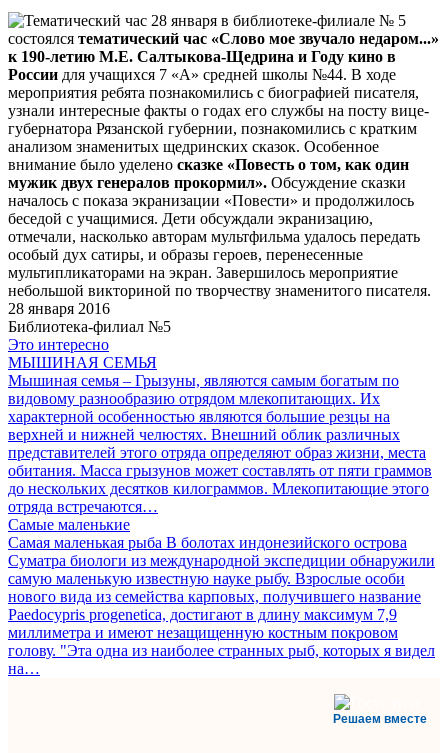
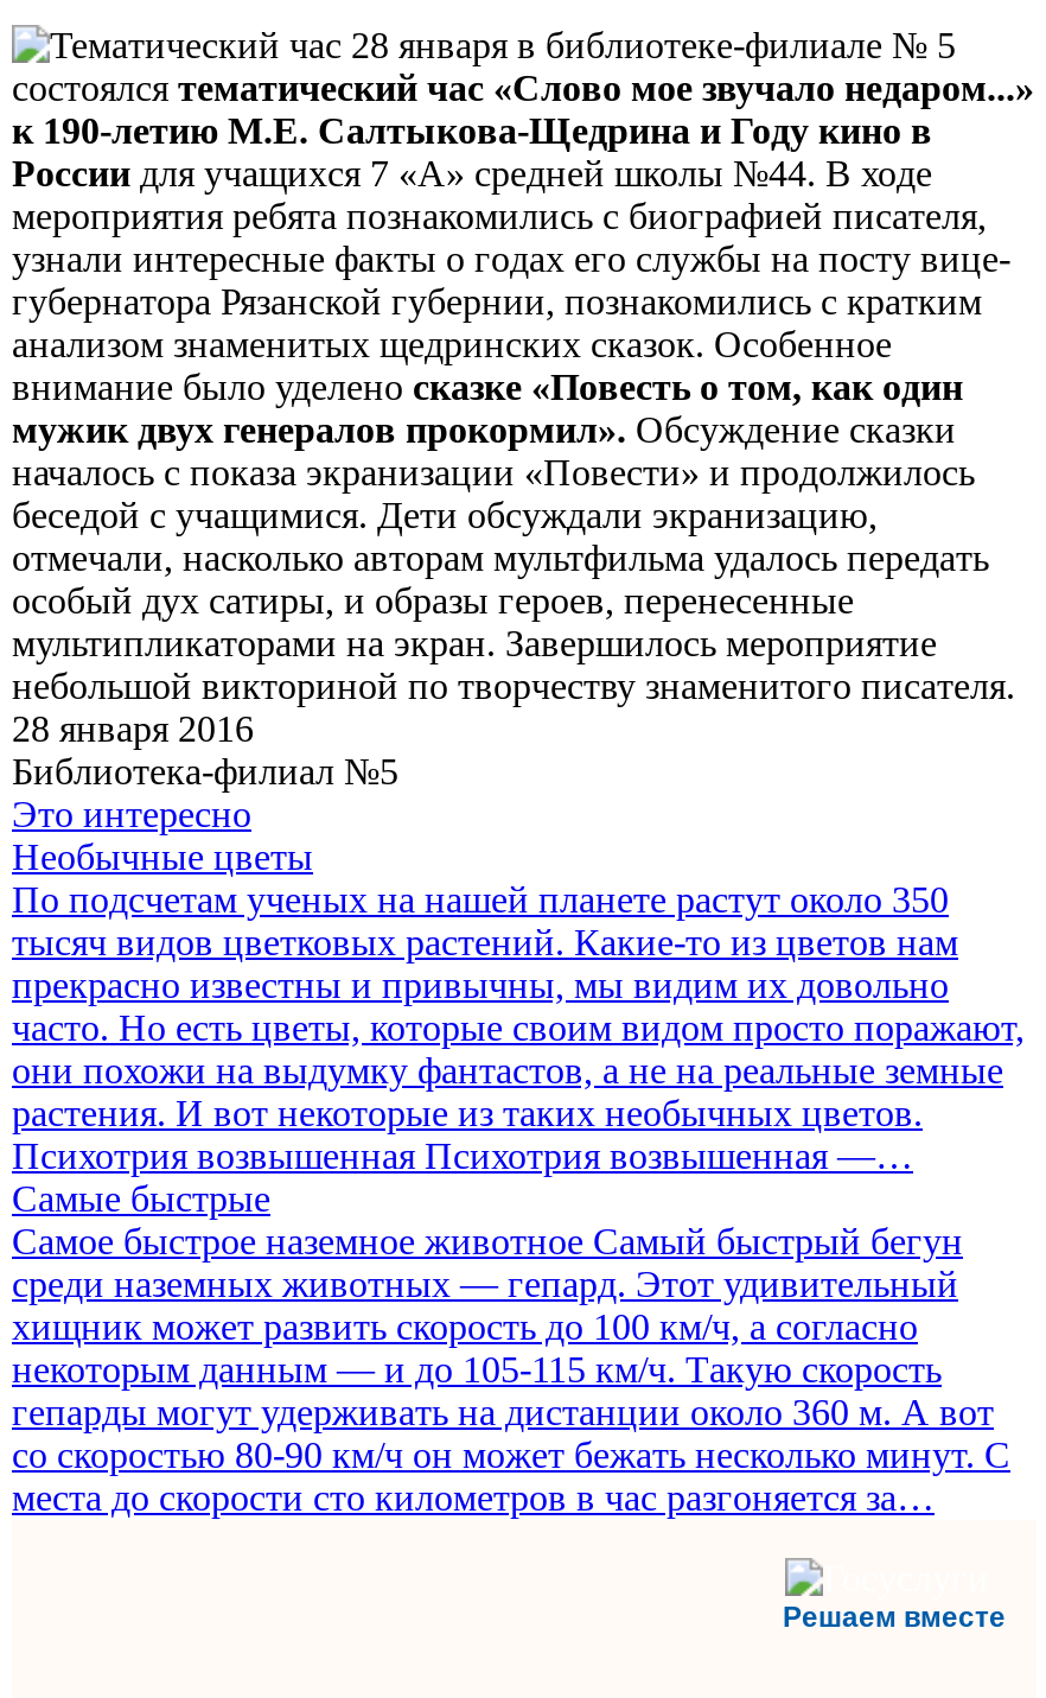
- МЫШИНАЯ СЕМЬЯ
- Мышиная семья – Грызуны, являются самым богатым по
- видовому разнообразию отрядом млекопитающих. Их
- характерной особенностью являются большие резцы на
- верхней и нижней челюстях. Внешний облик различных
- представителей этого отряда определяют образ жизни, места
- обитания. Масса грызунов может составлять от пяти граммов
- до нескольких десятков килограммов. Млекопитающие этого
- отряда встречаются…
- Самые маленькие
- Самая маленькая рыба В болотах индонезийского острова
- Суматра биологи из международной экспедиции обнаружили
- самую маленькую известную науке рыбу. Взрослые особи
- нового вида из семейства карповых, получившего название
- Paedocypris progenetica, достигают в длину максимум 7,9
- миллиметра и имеют незащищенную костным покровом
- голову. "Эта одна из наиболее странных рыб, которых я видел
- на…
+ Необычные цветы
+ По подсчетам ученых на нашей планете растут около 350
+ тысяч видов цветковых растений. Какие-то из цветов нам
+ прекрасно известны и привычны, мы видим их довольно
+ часто. Но есть цветы, которые своим видом просто поражают,
+ они похожи на выдумку фантастов, а не на реальные земные
+ растения. И вот некоторые из таких необычных цветов.
+ Психотрия возвышенная Психотрия возвышенная —…
+ Самые быстрые
+ Самое быстрое наземное животное Самый быстрый бегун
+ среди наземных животных — гепард. Этот удивительный
+ хищник может развить скорость до 100 км/ч, а согласно
+ некоторым данным — и до 105-115 км/ч. Такую скорость
+ гепарды могут удерживать на дистанции около 360 м. А вот
+ со скоростью 80-90 км/ч он может бежать несколько минут. С
+ места до скорости сто километров в час разгоняется за…
